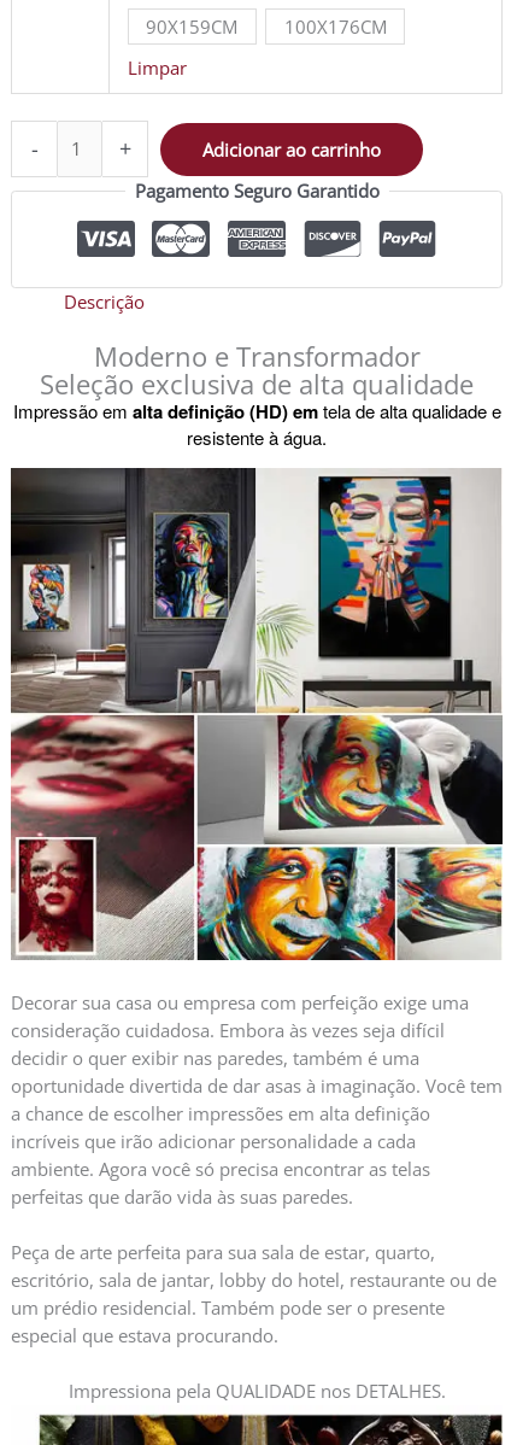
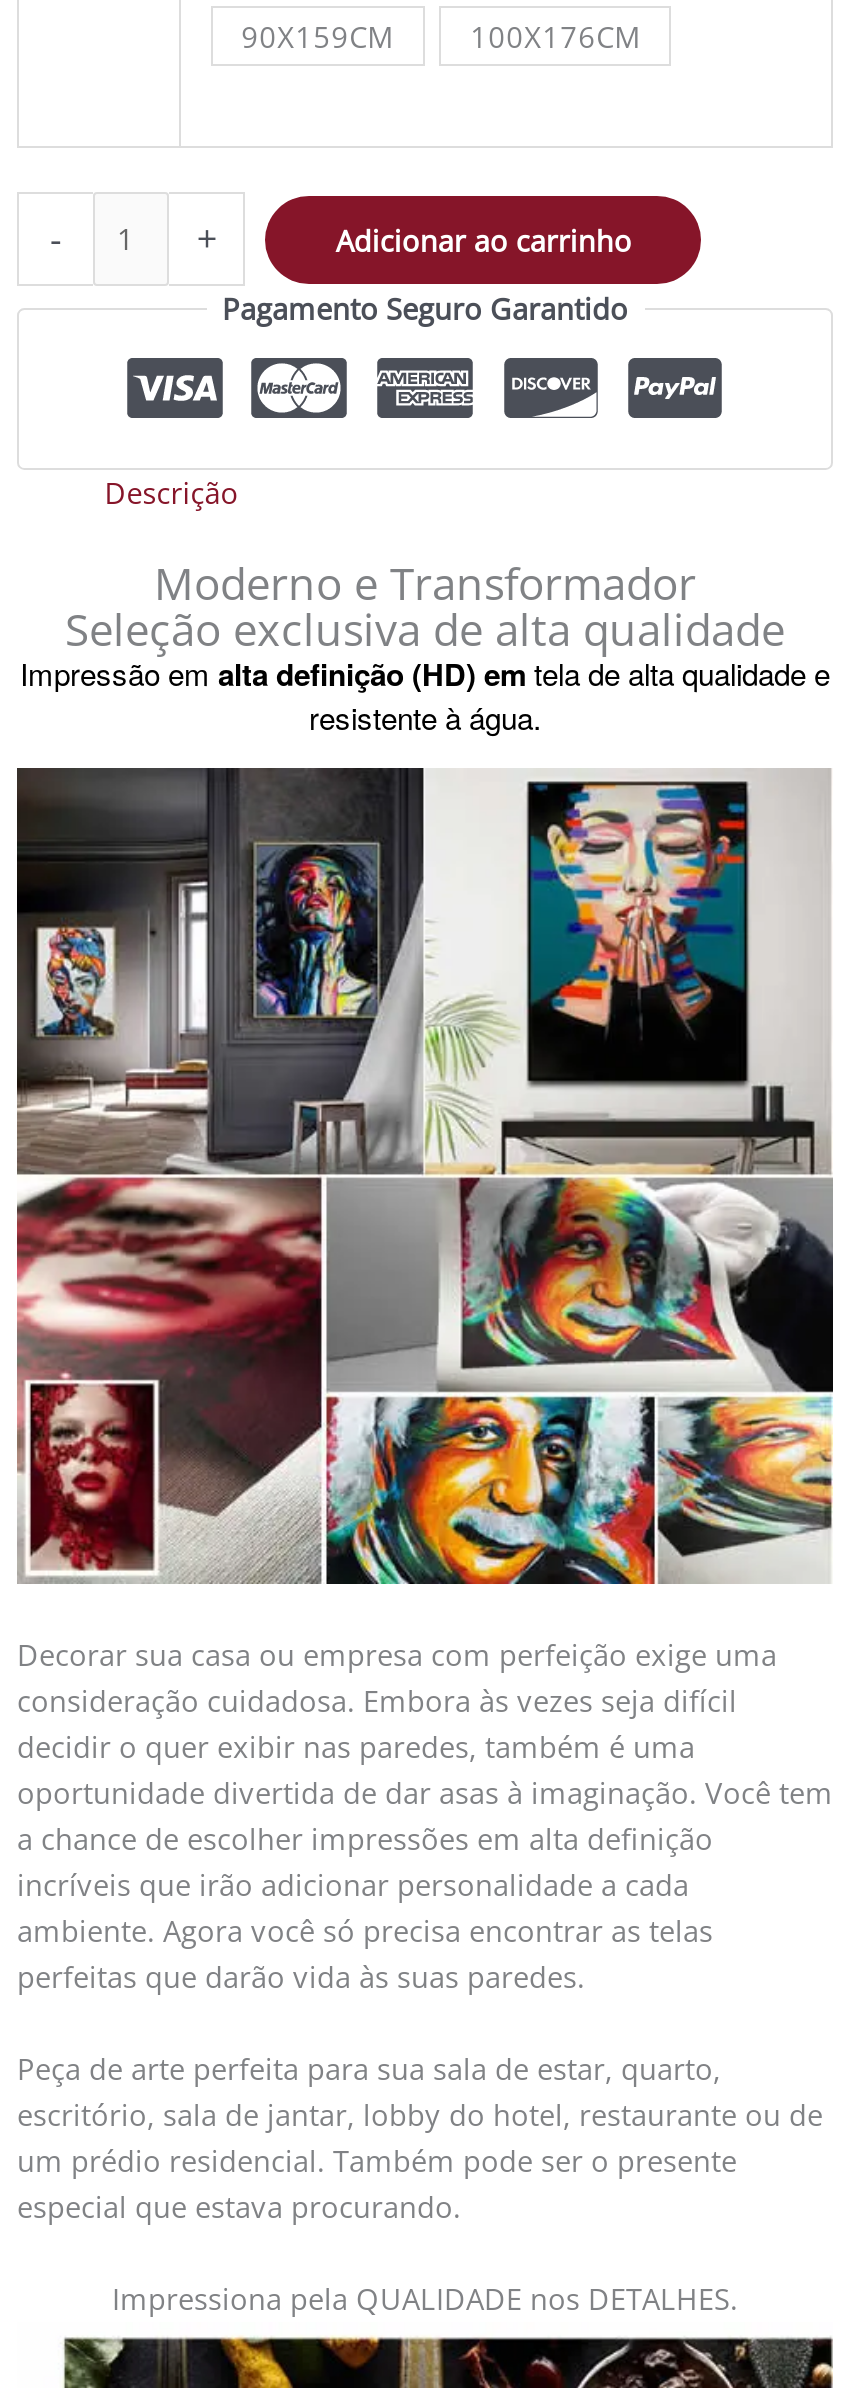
- Limpar
